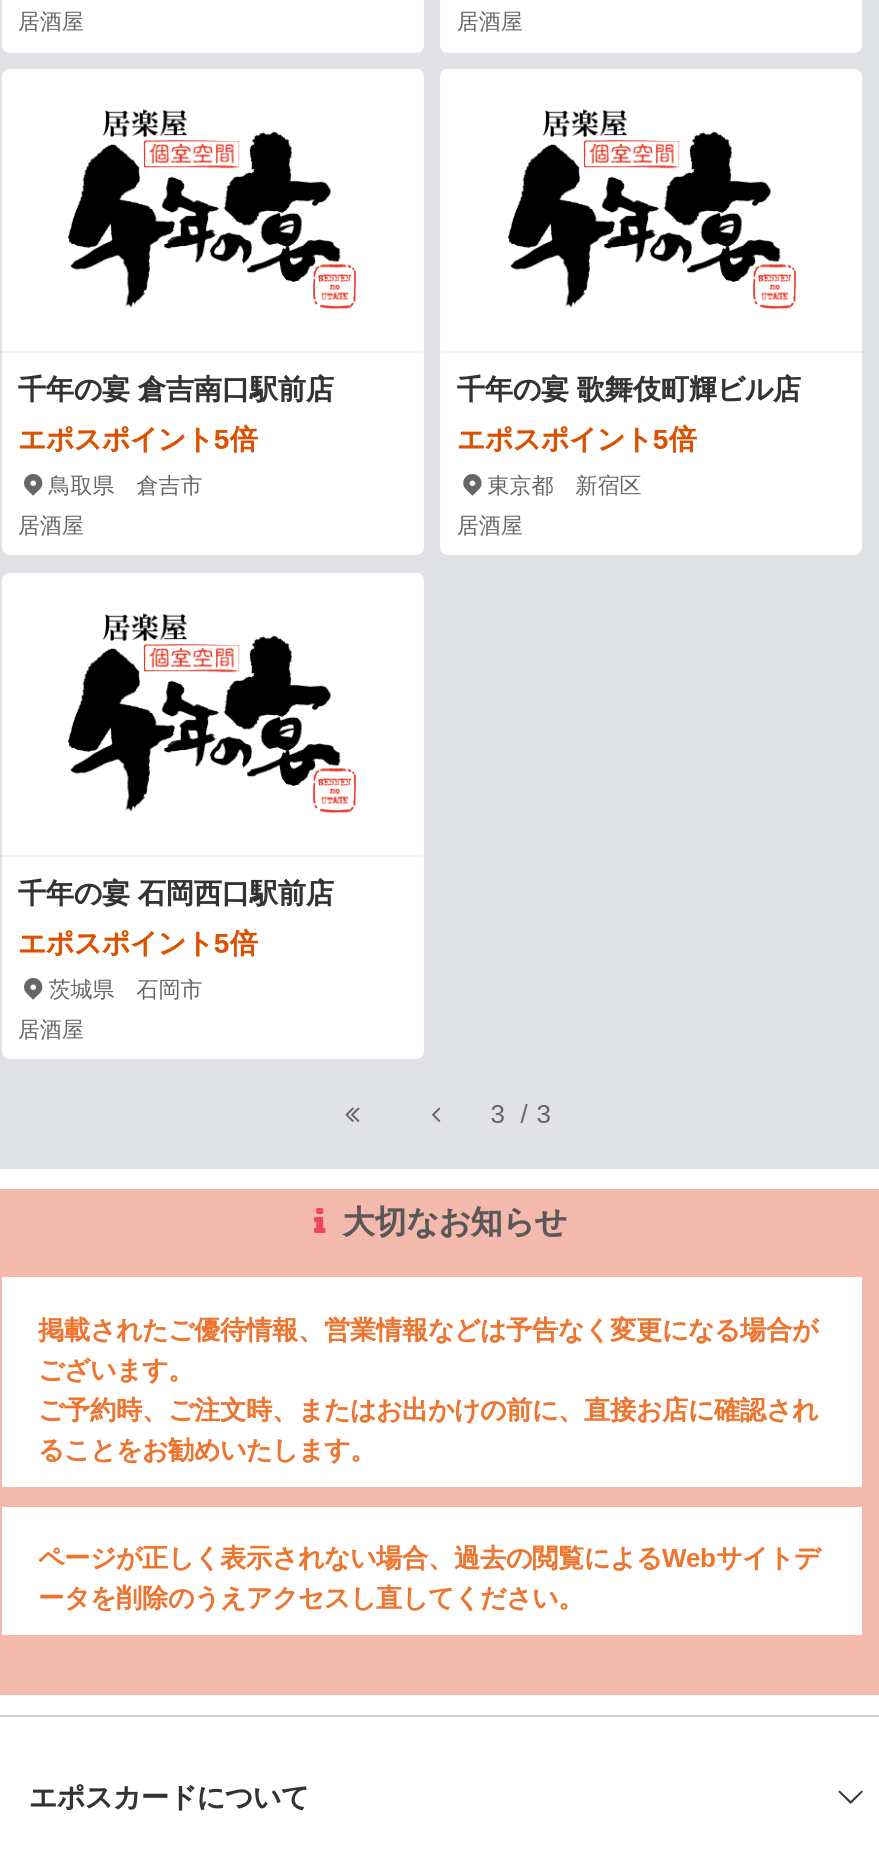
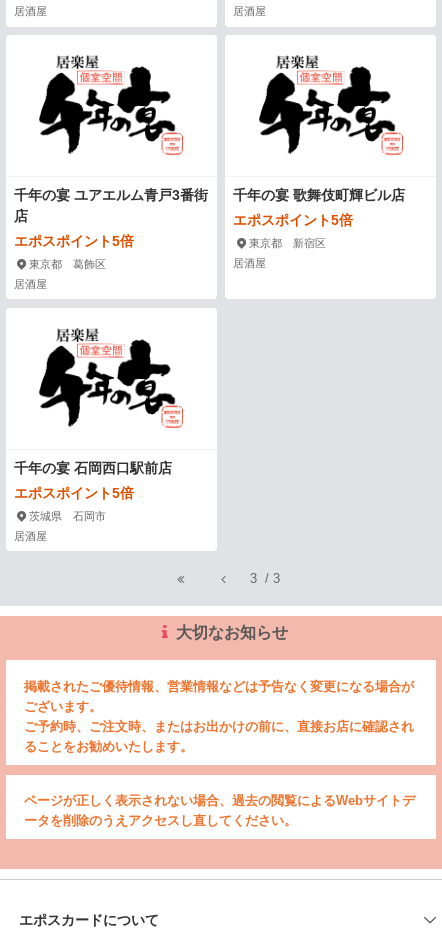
- 千年の宴 倉吉南口駅前店
+ 千年の宴 ユアエルム青戸3番街
+ 店

- 鳥取県 倉吉市
+ 東京都 葛飾区
